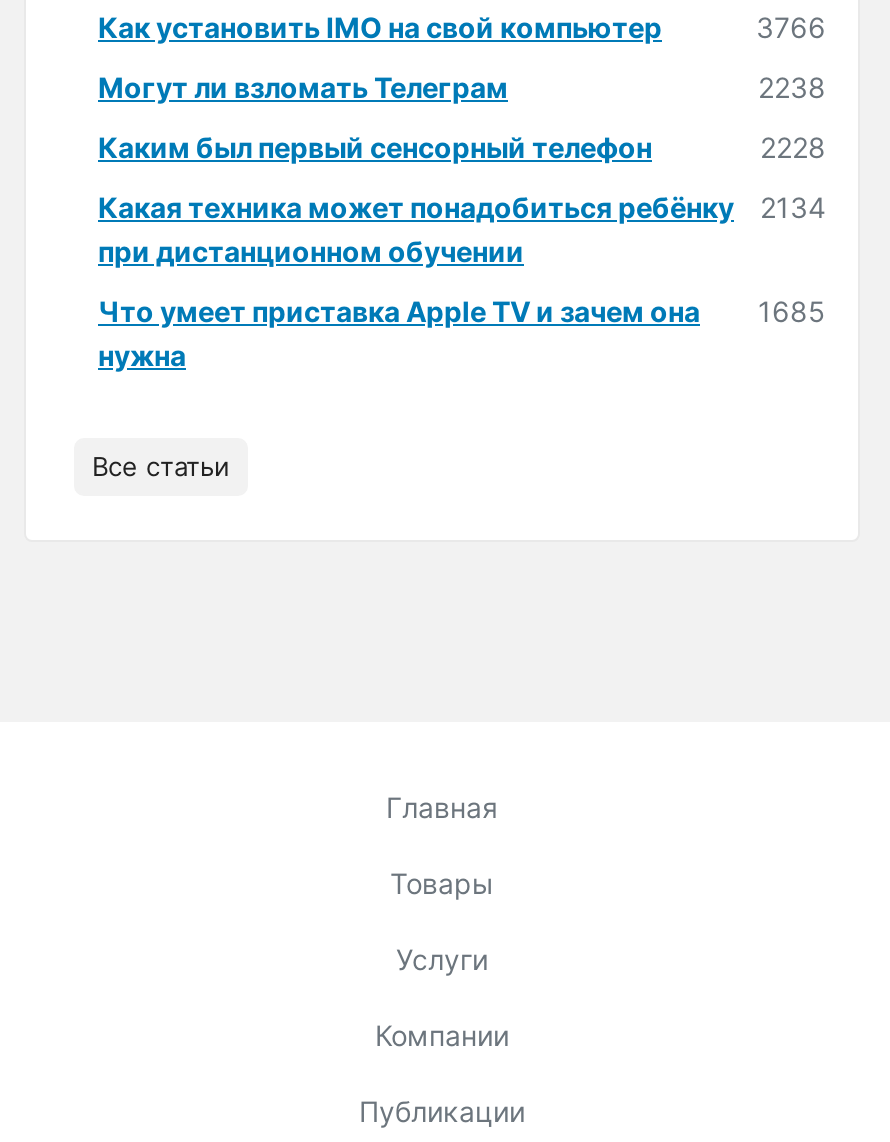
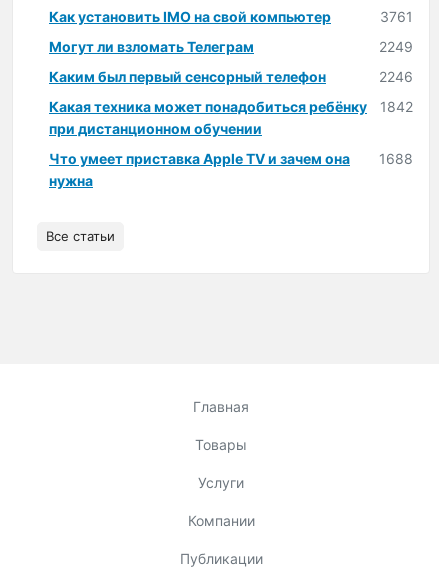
- 3766
+ 3761

- 2238
+ 2249

- 2228
+ 2246

- Какая техника может понадобиться ребёнку 2134
+ Какая техника может понадобиться ребёнку 1842

- Что умеет приставка Apple TV и зачем она 1685
+ Что умеет приставка Apple TV и зачем она 1688
